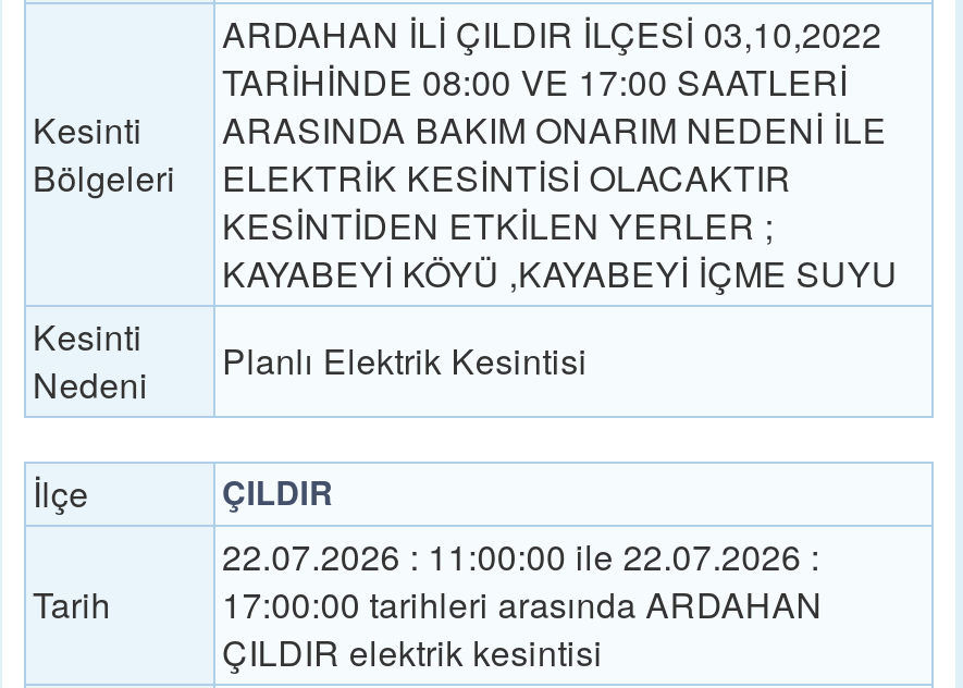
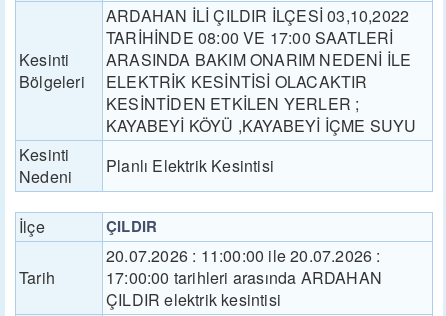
- 22.07.2026 : 11:00:00 ile 22.07.2026 :
+ 20.07.2026 : 11:00:00 ile 20.07.2026 :
